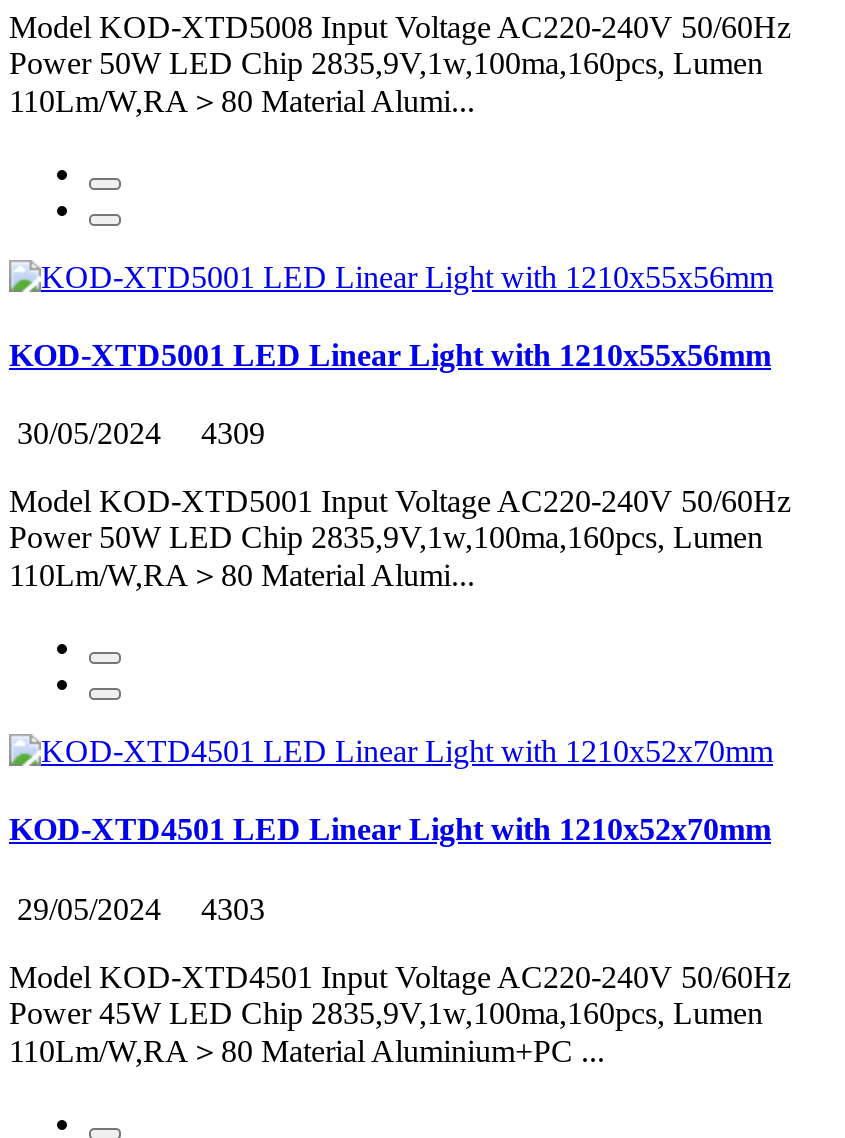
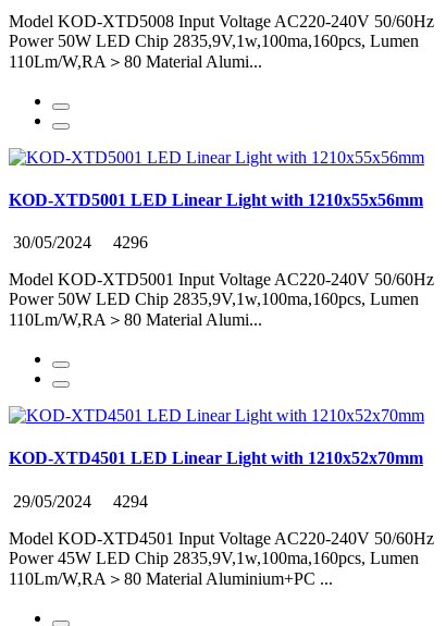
- 30/05/2024 4309
+ 30/05/2024 4296

- 29/05/2024 4303
+ 29/05/2024 4294
